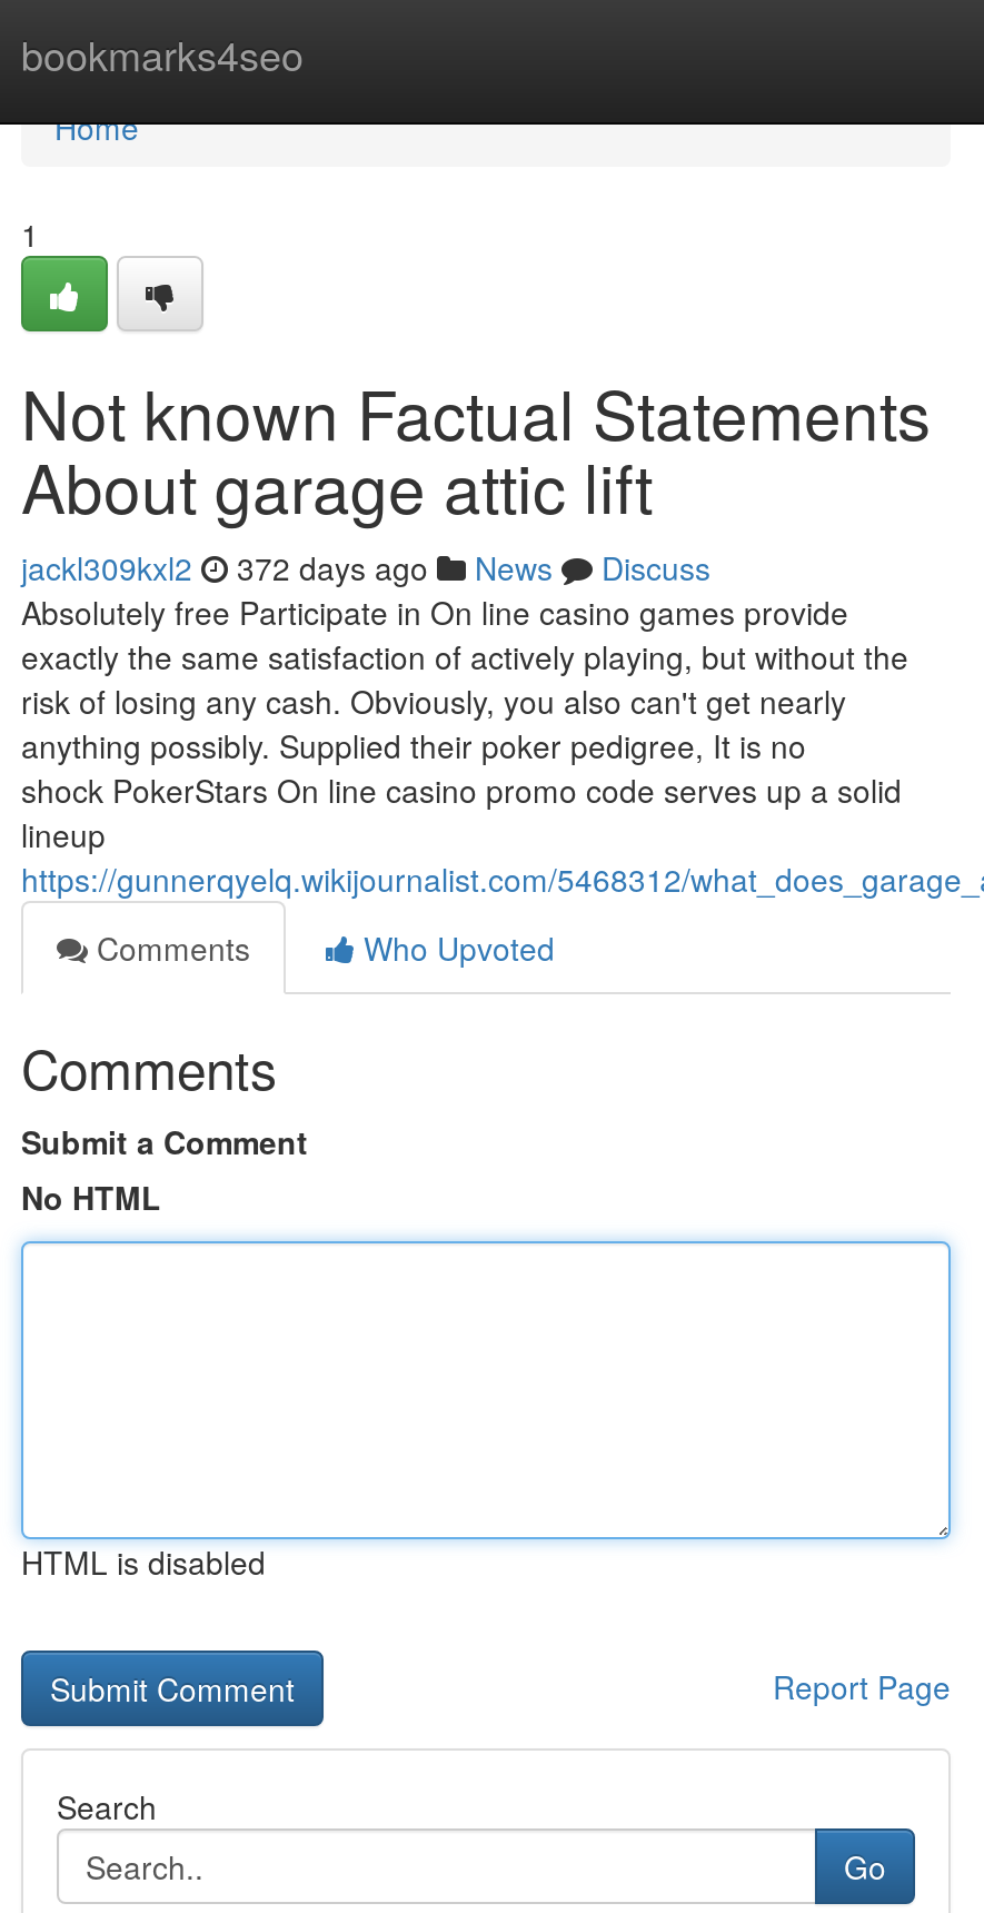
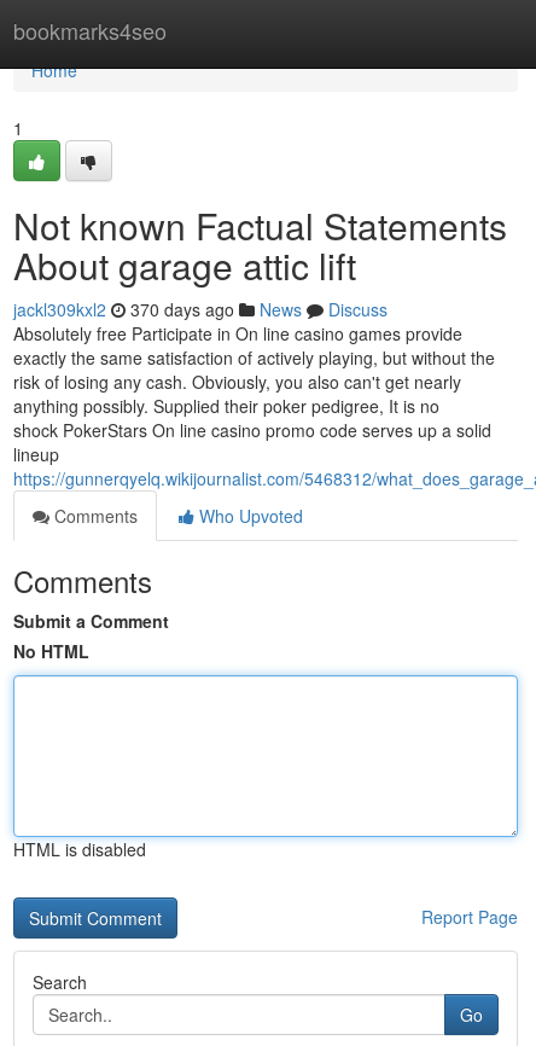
- jackl309kxl2 372 days ago News Discuss
+ jackl309kxl2 370 days ago News Discuss
